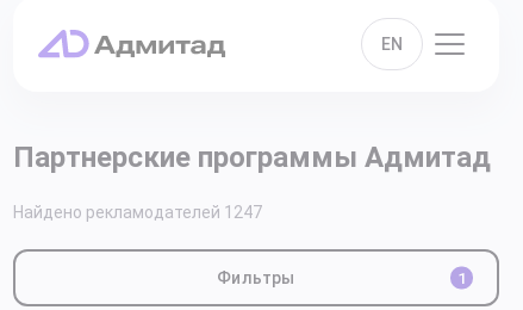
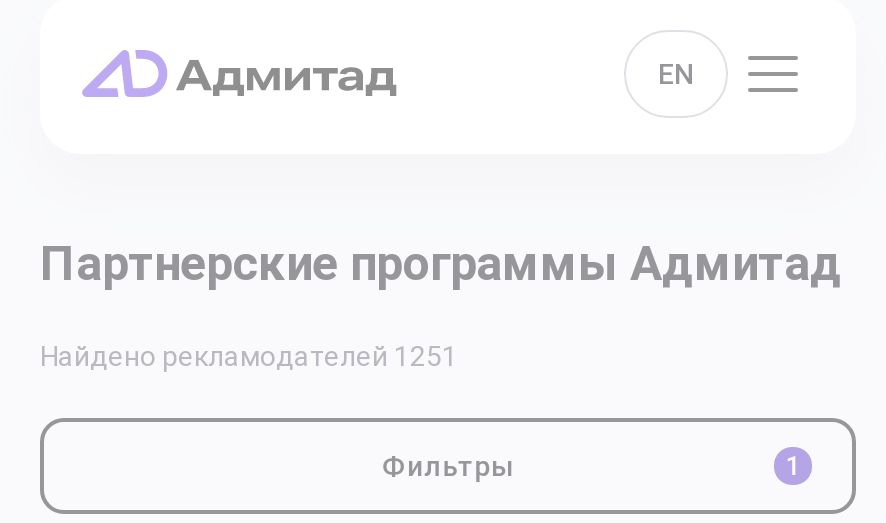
- Найдено рекламодателей 1247
+ Найдено рекламодателей 1251
